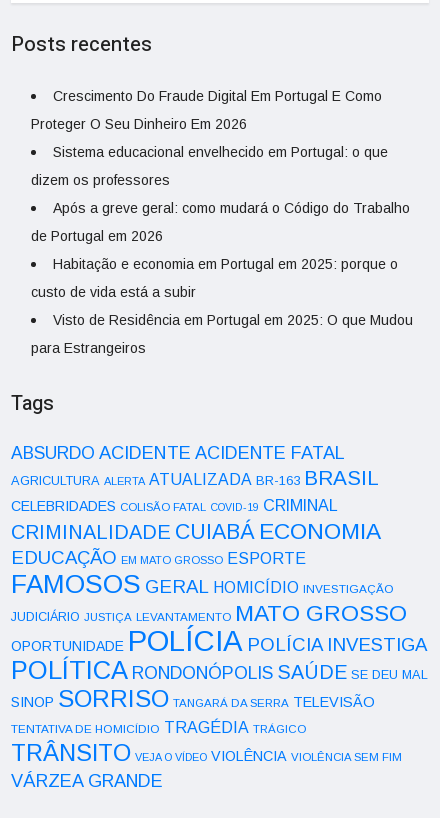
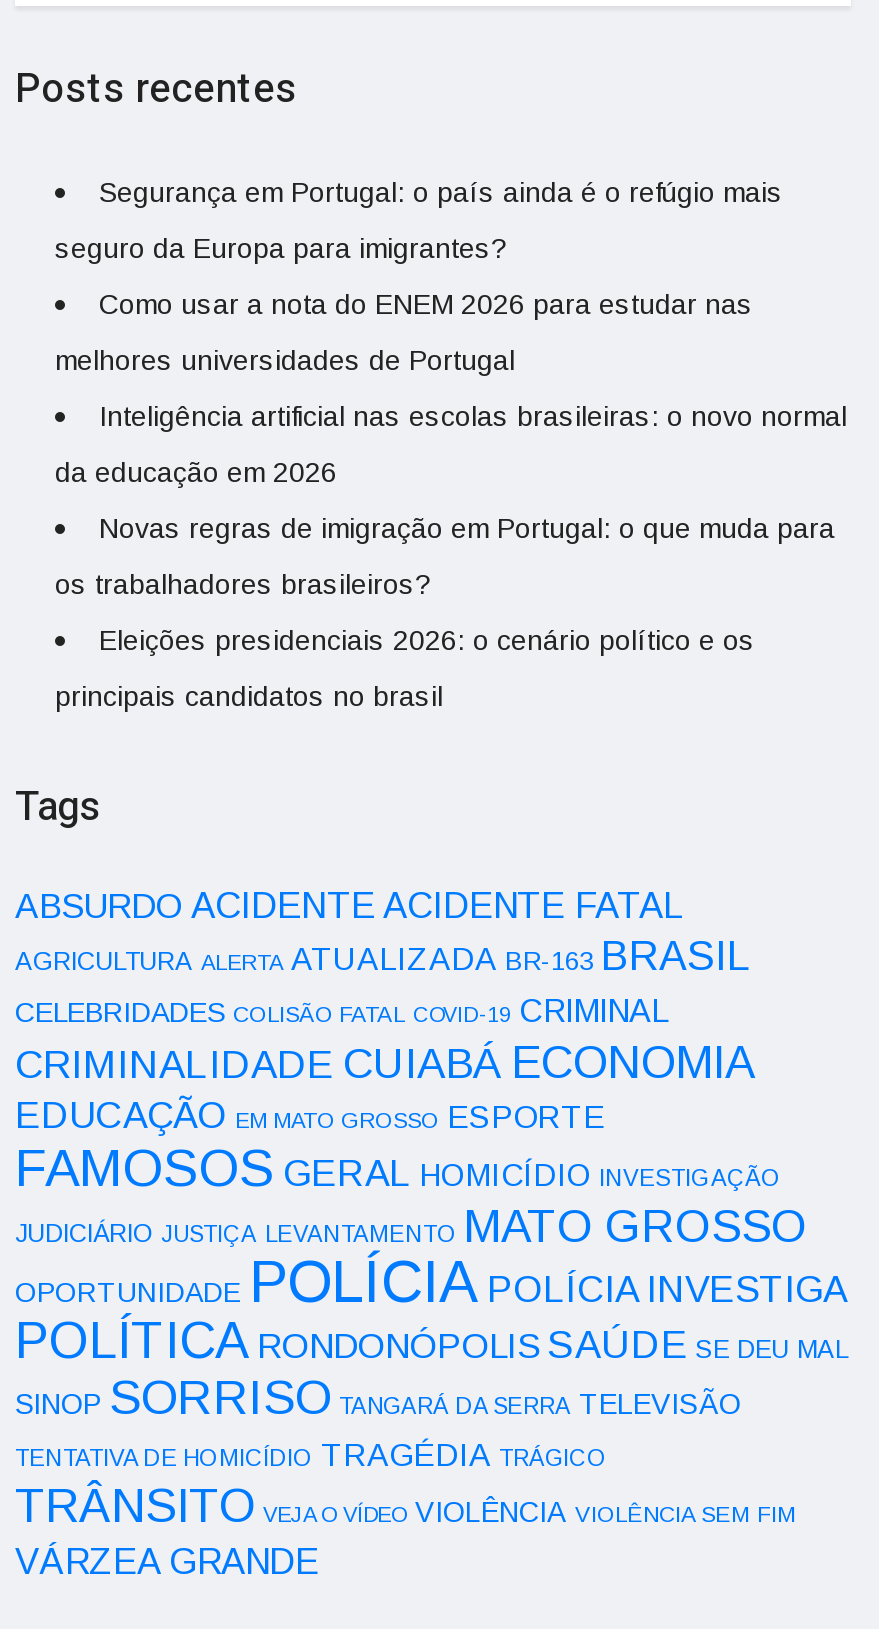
- Crescimento Do Fraude Digital Em Portugal E Como
+ Segurança em Portugal: o país ainda é o refúgio mais

- Proteger O Seu Dinheiro Em 2026
+ seguro da Europa para imigrantes?

- Sistema educacional envelhecido em Portugal: o que
+ Como usar a nota do ENEM 2026 para estudar nas

- dizem os professores
+ melhores universidades de Portugal

- Após a greve geral: como mudará o Código do Trabalho
+ Inteligência artificial nas escolas brasileiras: o novo normal

- de Portugal em 2026
+ da educação em 2026

- Habitação e economia em Portugal em 2025: porque o
+ Novas regras de imigração em Portugal: o que muda para

- custo de vida está a subir
+ os trabalhadores brasileiros?

- Visto de Residência em Portugal em 2025: O que Mudou
+ Eleições presidenciais 2026: o cenário político e os

- para Estrangeiros
+ principais candidatos no brasil
